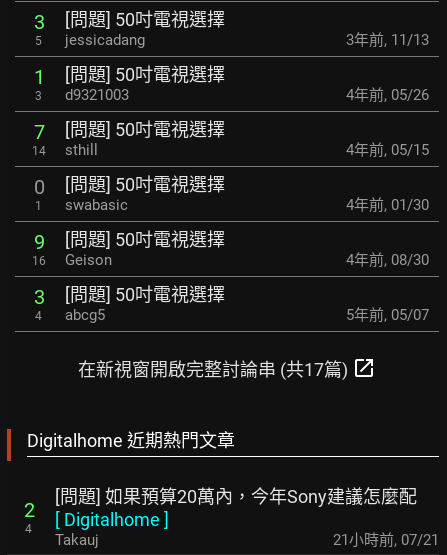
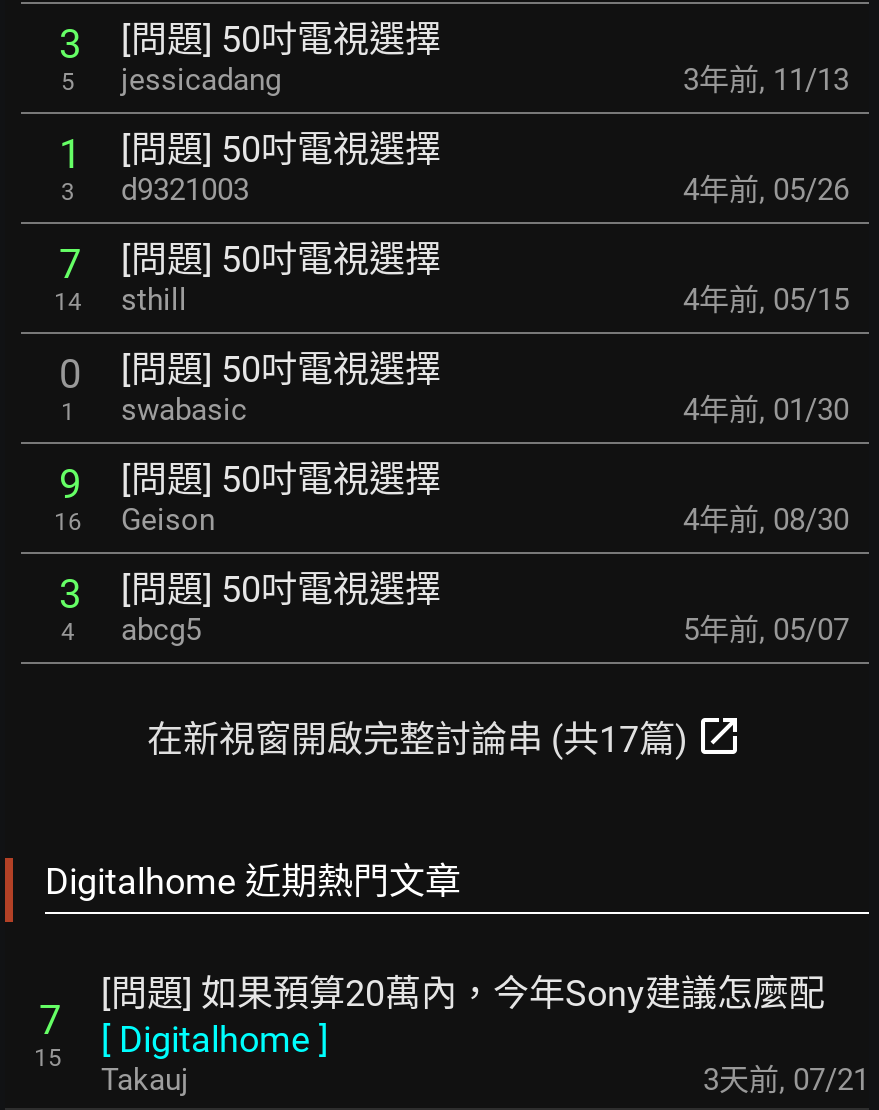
- 2
+ 7

- 4
+ 15

- 21小時前, 07/21
+ 3天前, 07/21
